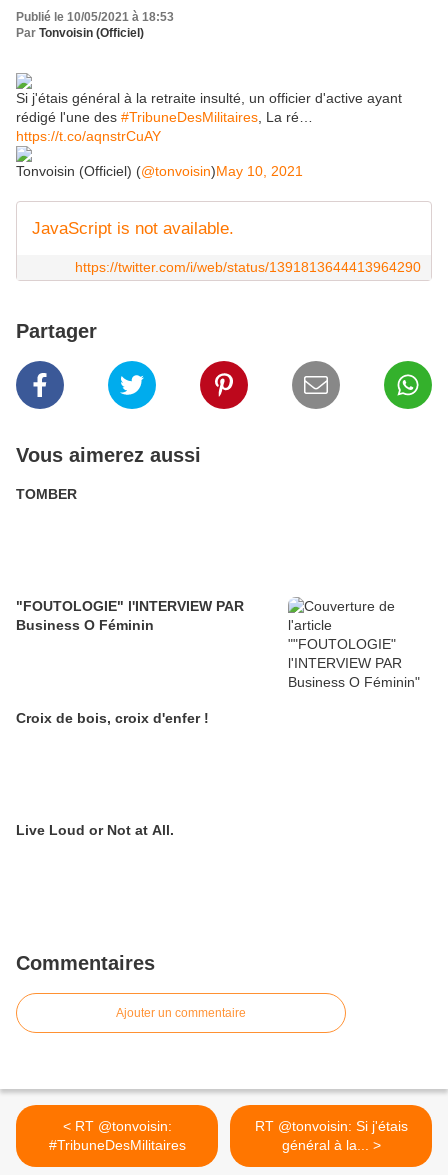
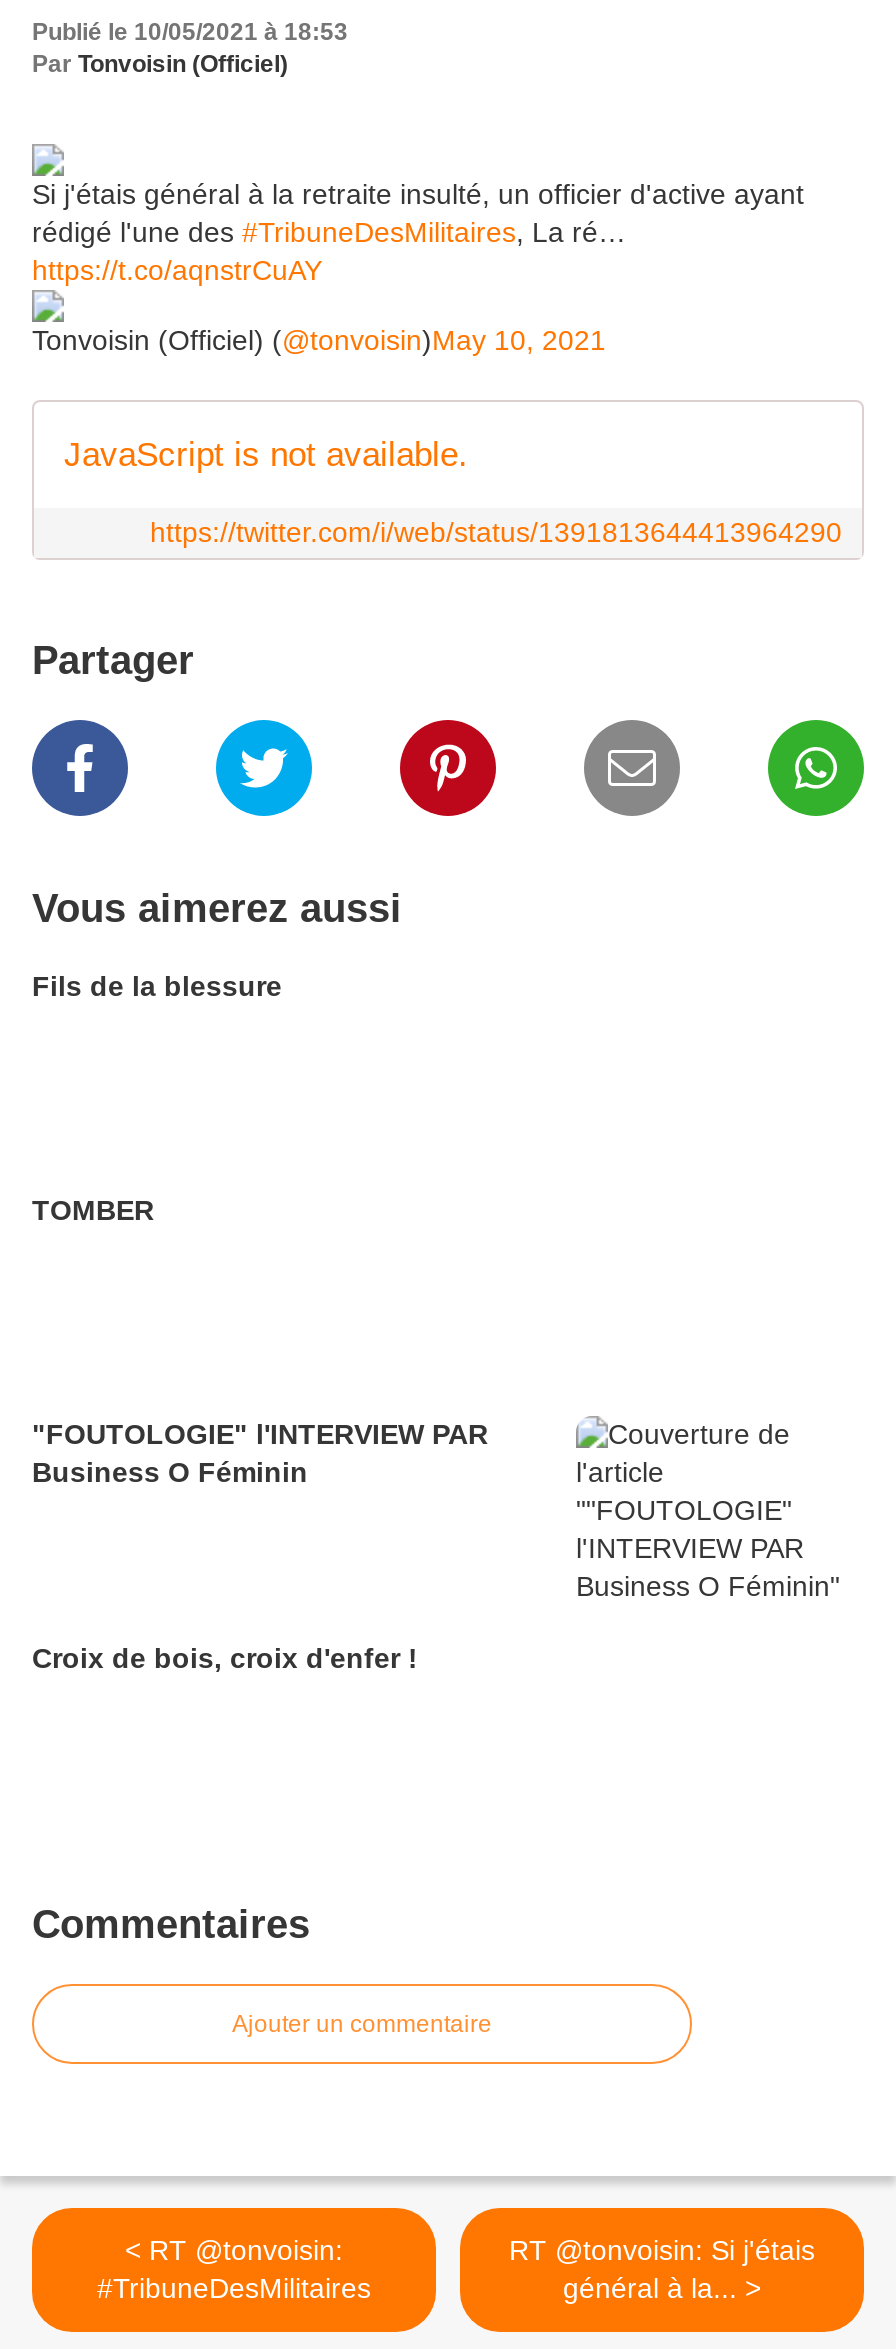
+ Fils de la blessure

moved down: TOMBER | "FOUTOLOGIE" l'INTERVIEW PAR | Business O Féminin | Croix de bois, croix d'enfer !

- Live Loud or Not at All.
